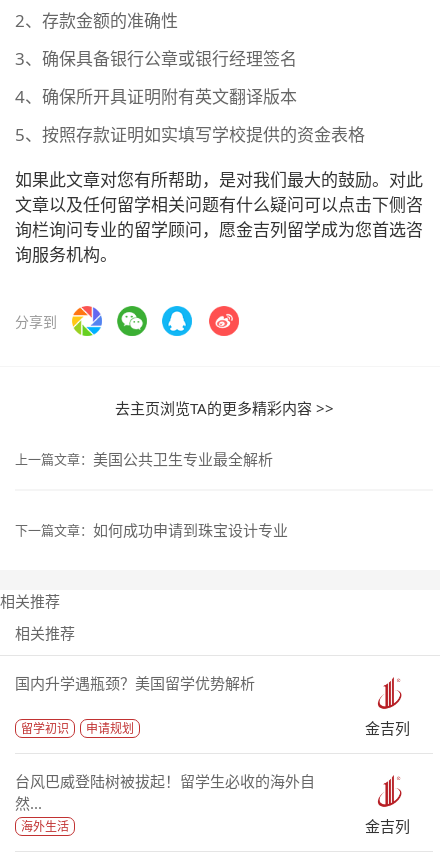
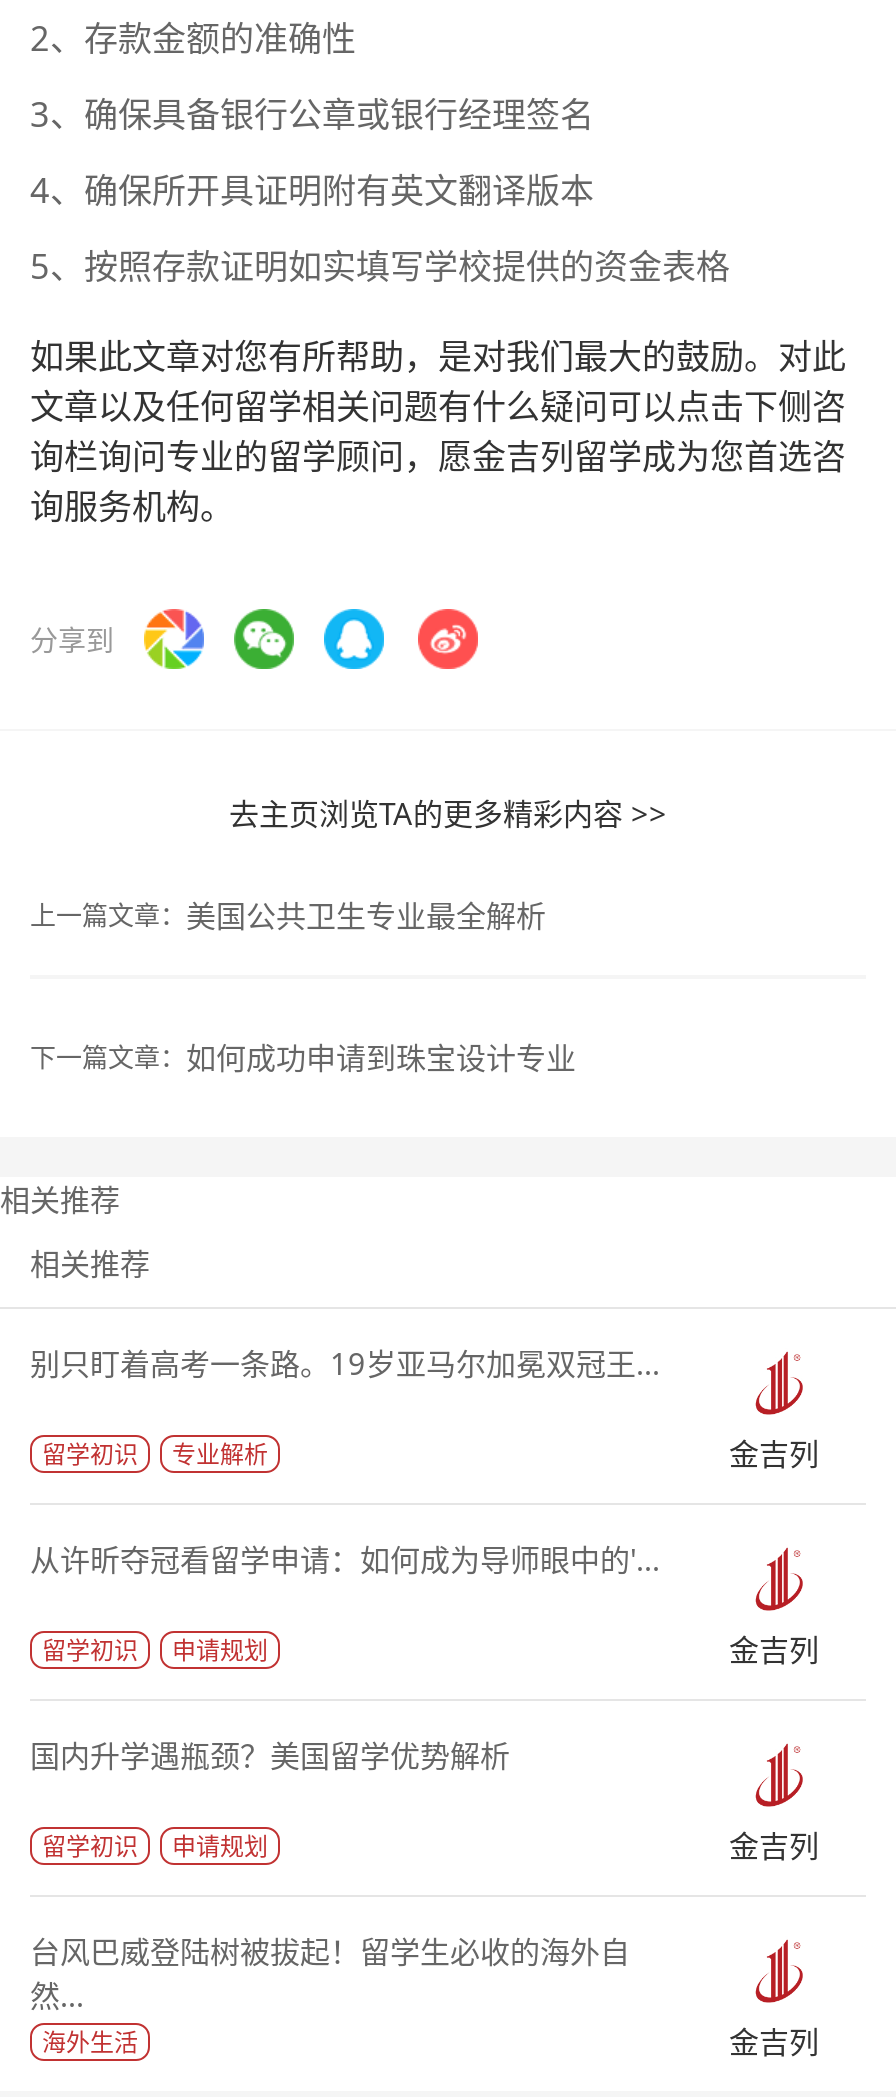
+ 别只盯着高考一条路。19岁亚马尔加冕双冠王...
+ 留学初识
+ 专业解析
+ 金吉列
+ 从许昕夺冠看留学申请：如何成为导师眼中的'...
+ 留学初识
+ 申请规划
+ 金吉列
